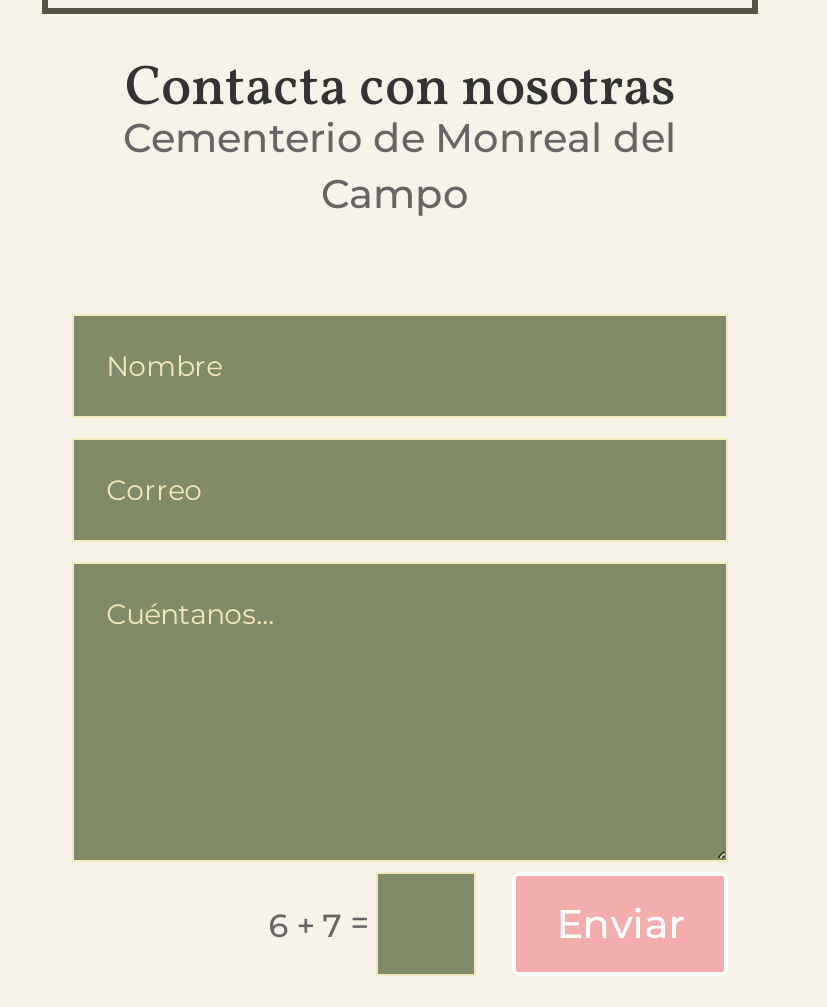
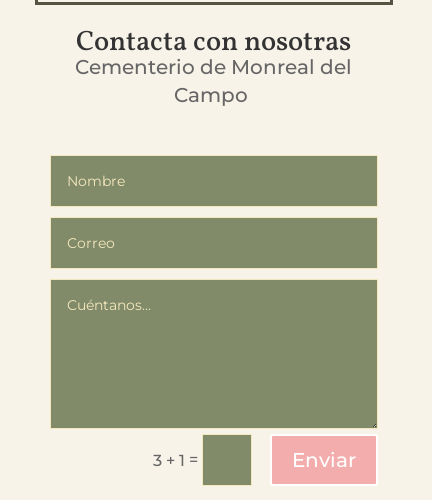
- 6 + 7 =
+ 3 + 1 =
